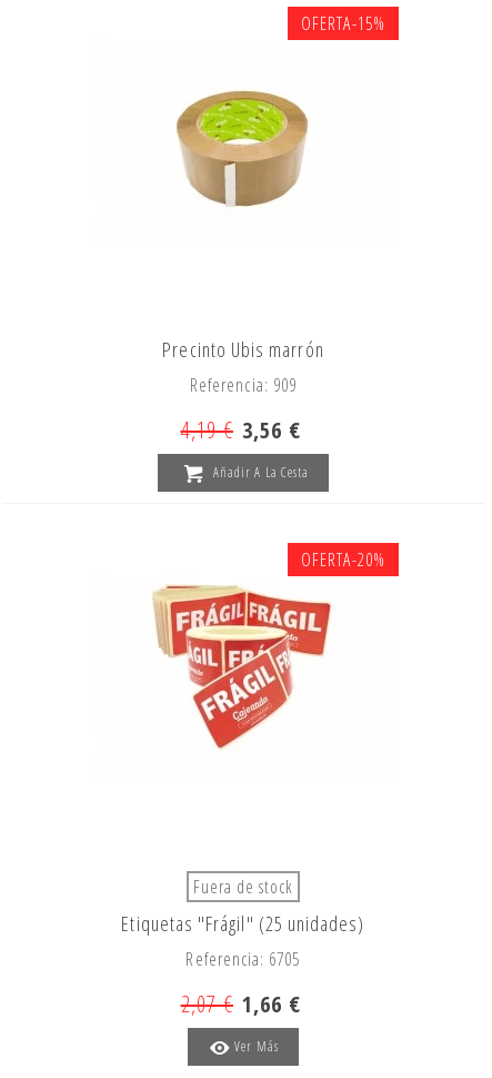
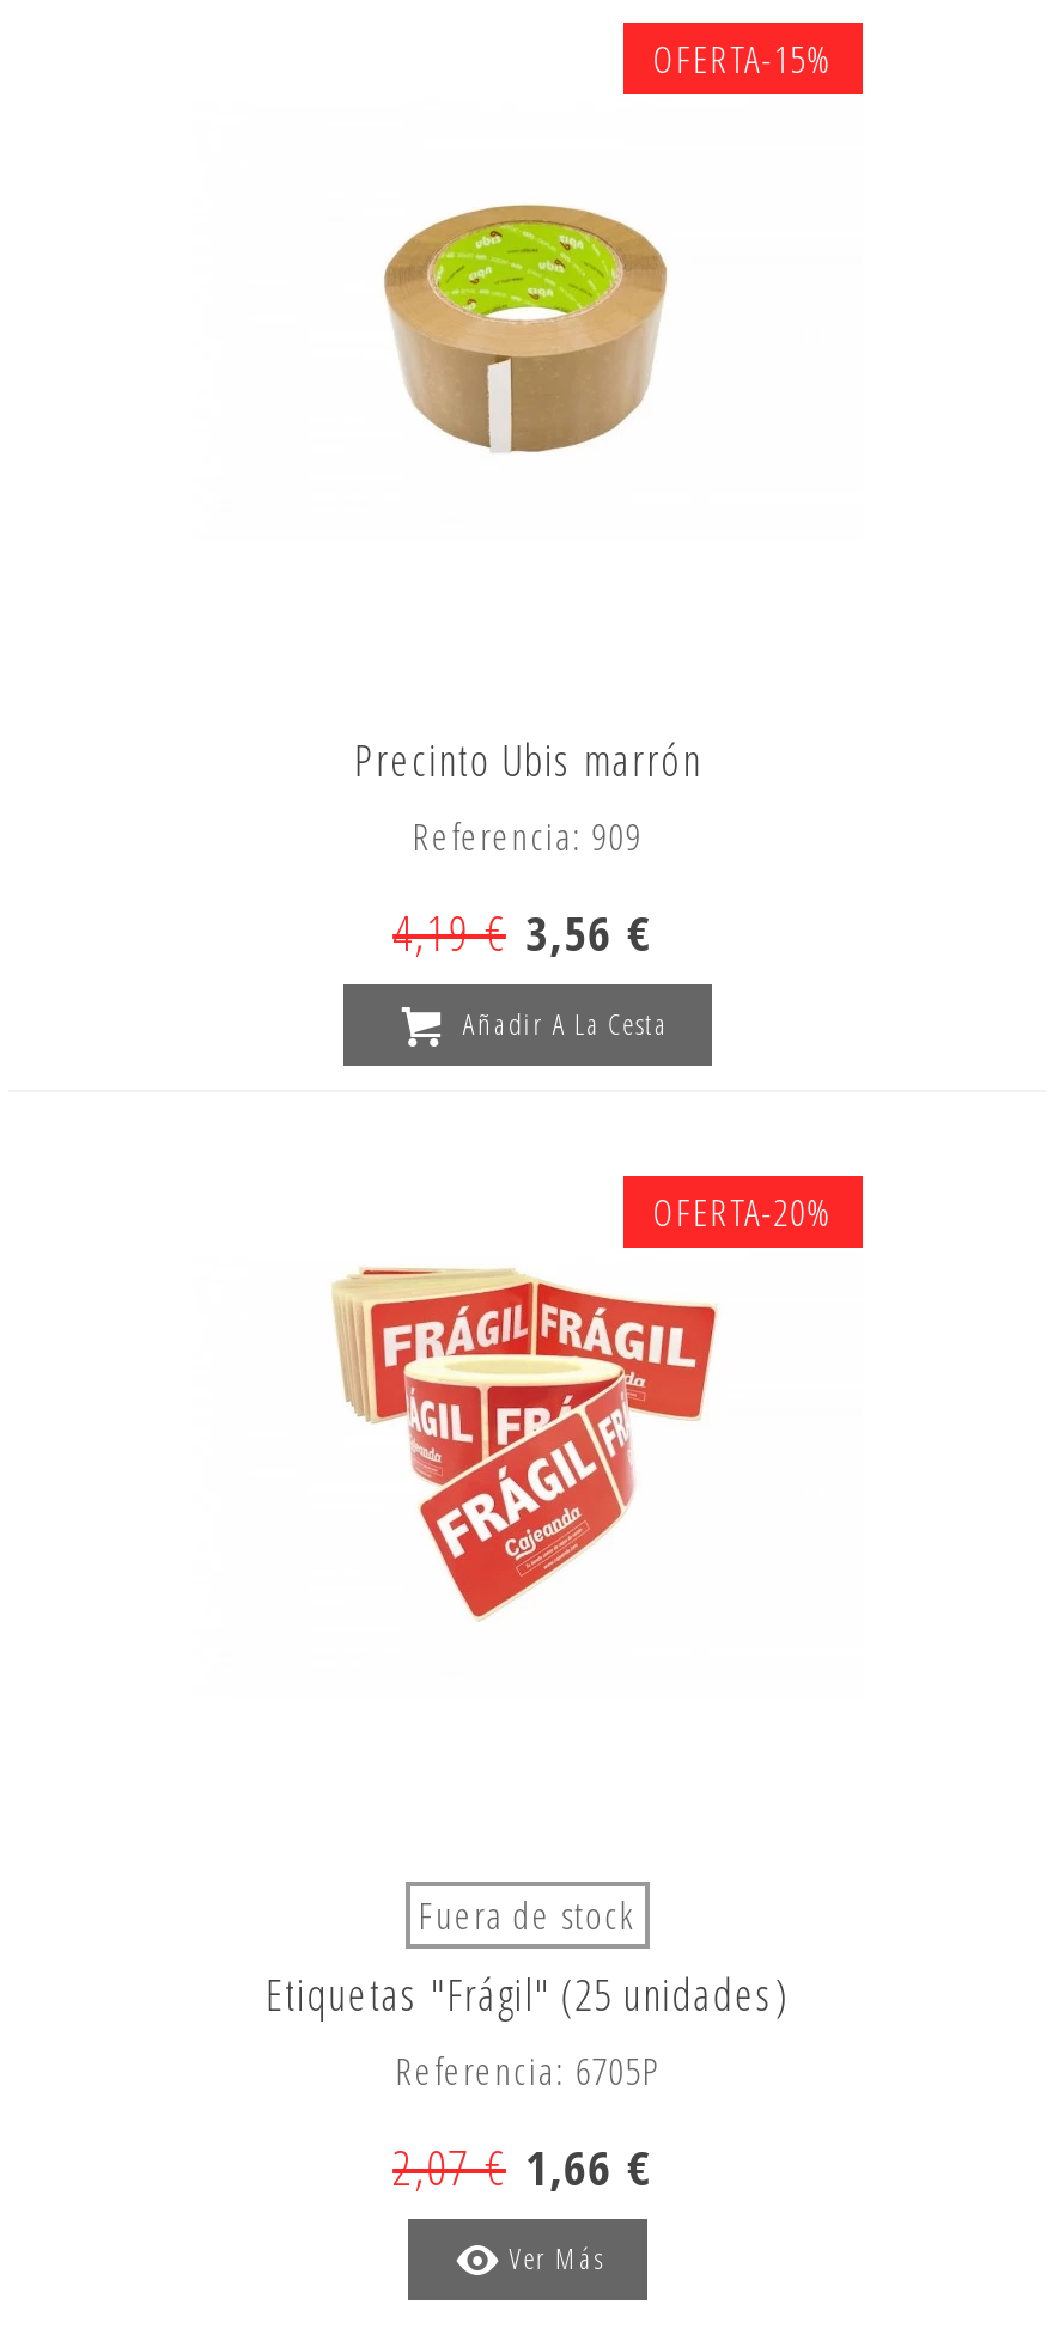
- Referencia: 6705
+ Referencia: 6705P
